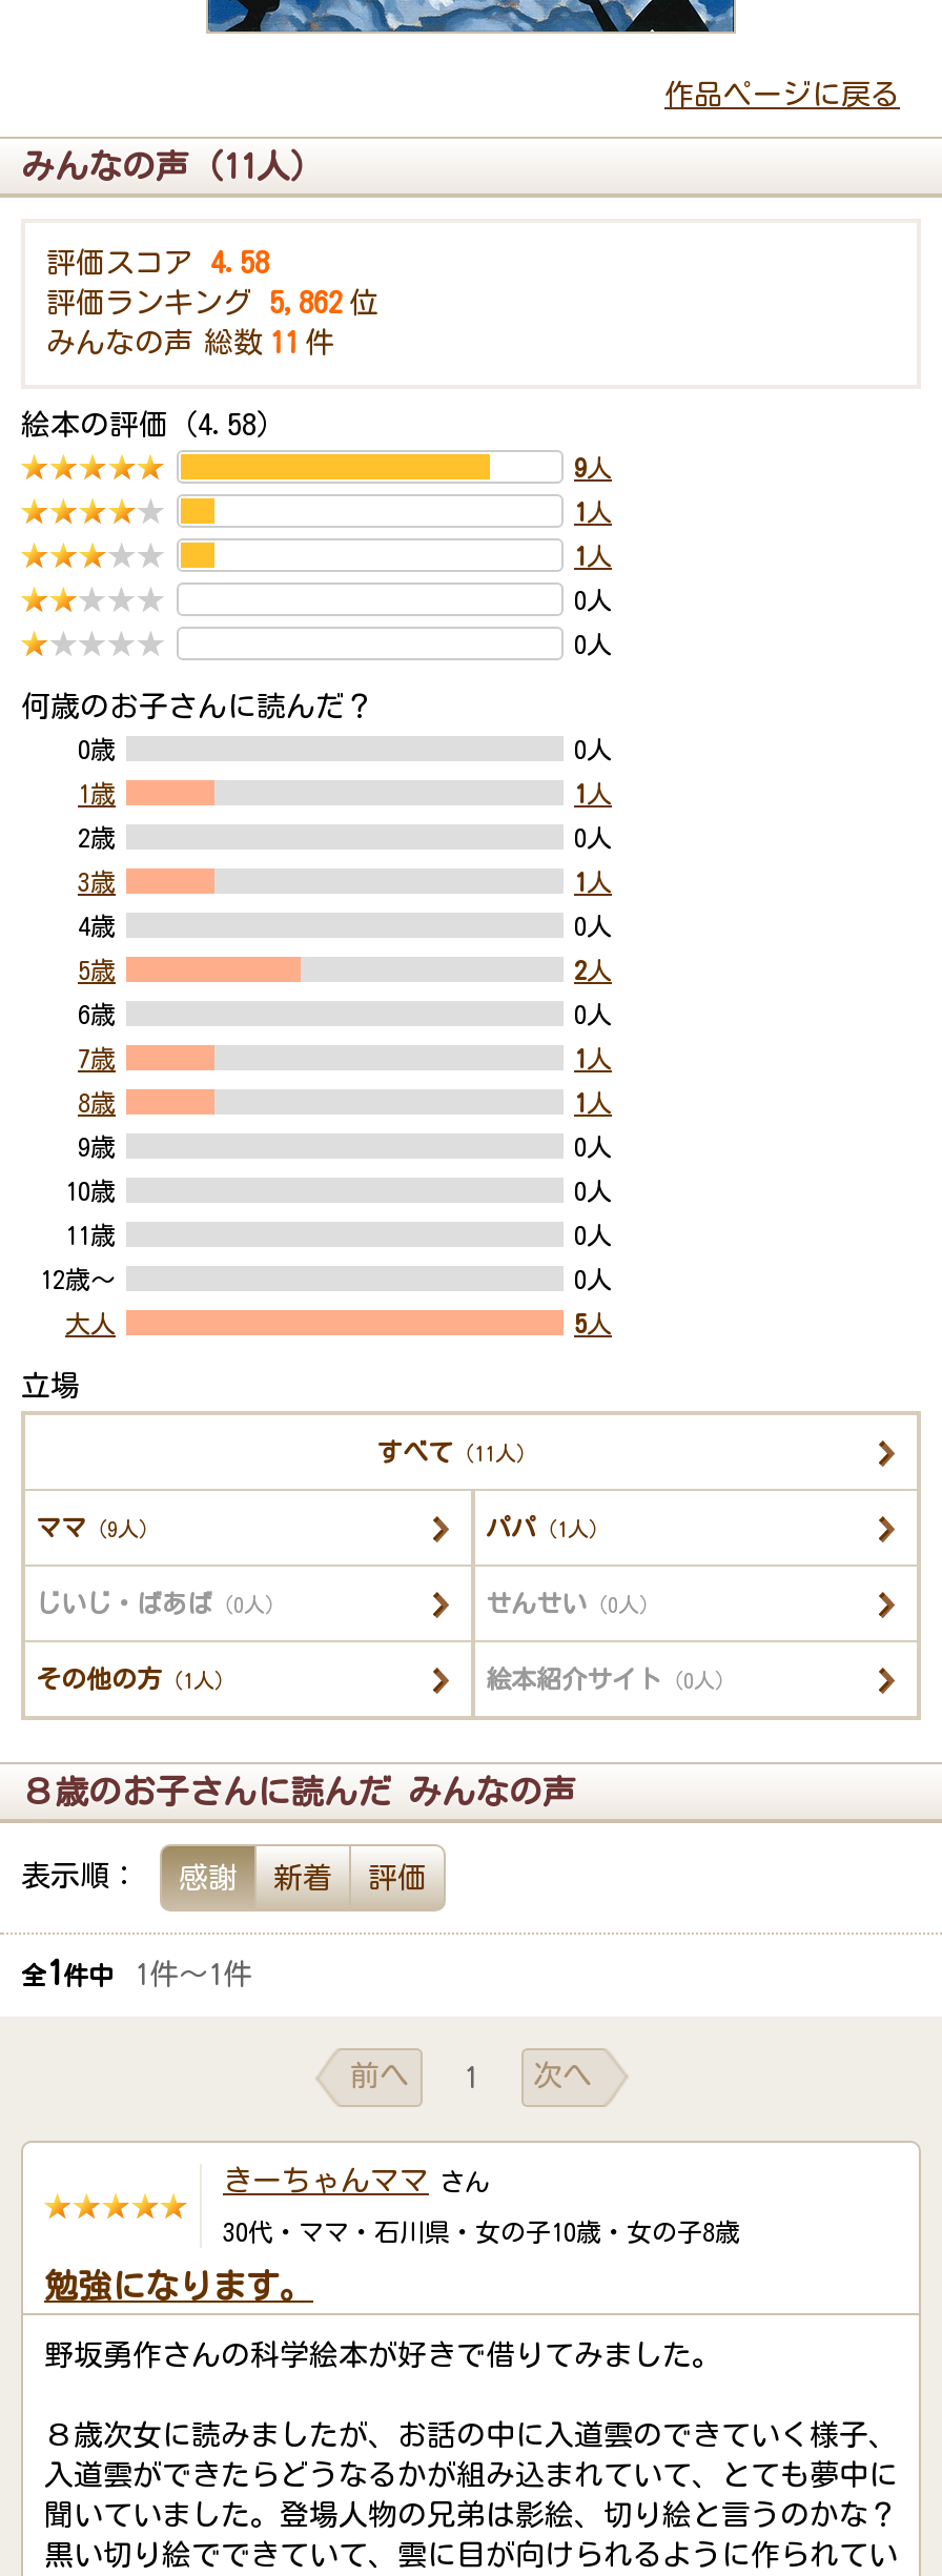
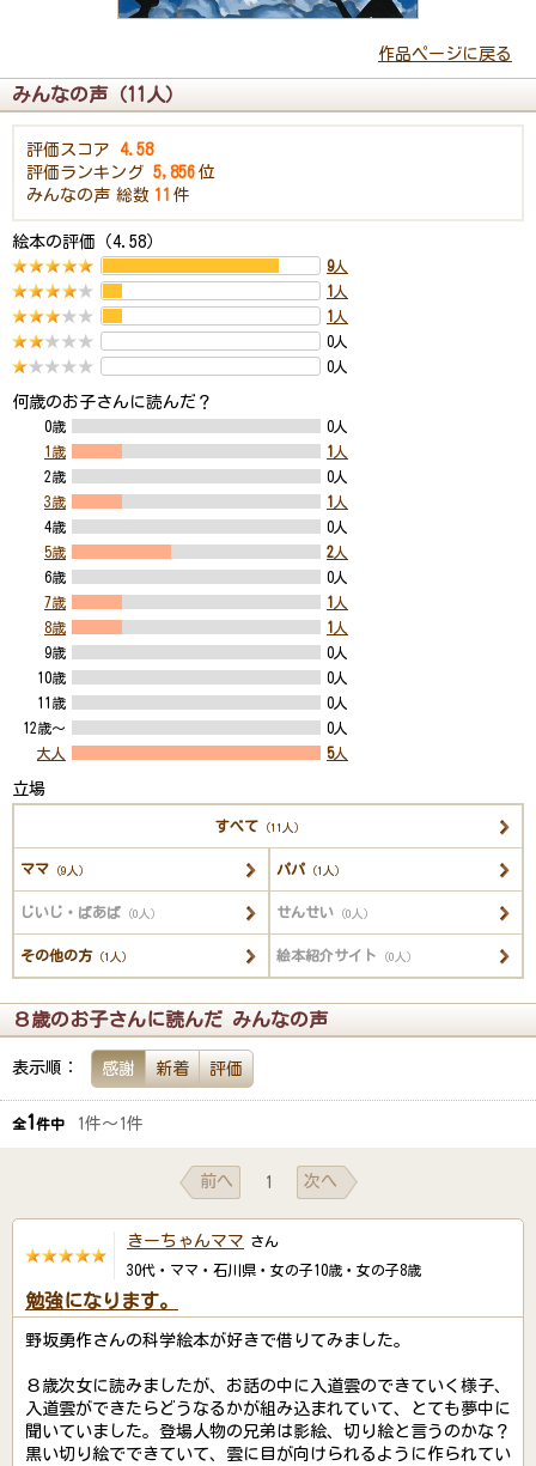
- 評価ランキング 5,862 位
+ 評価ランキング 5,856 位
